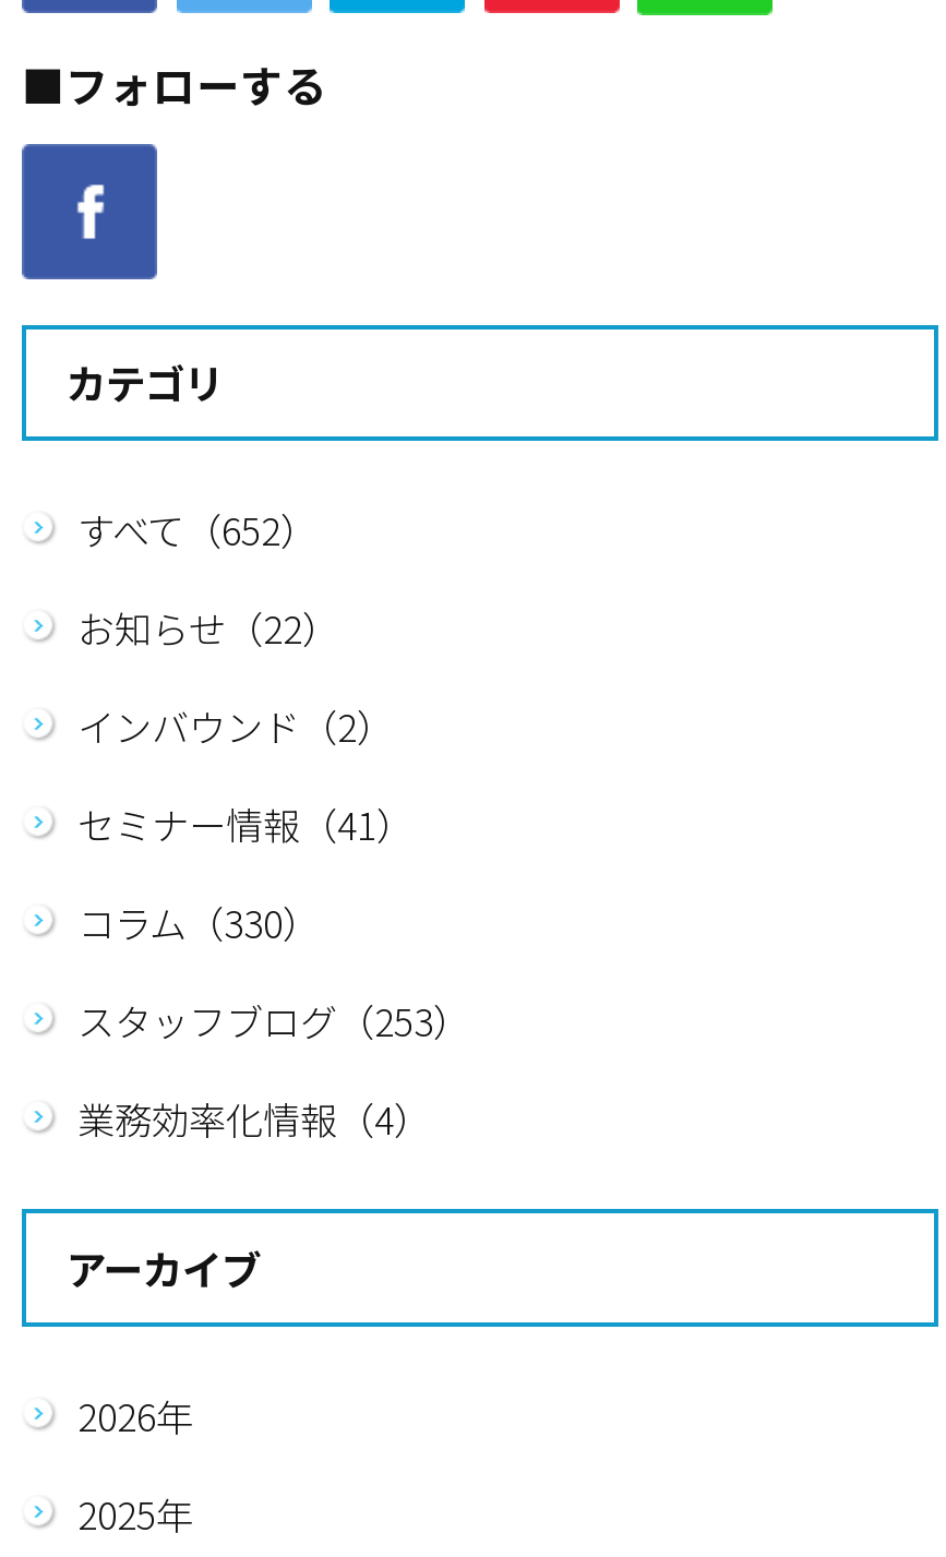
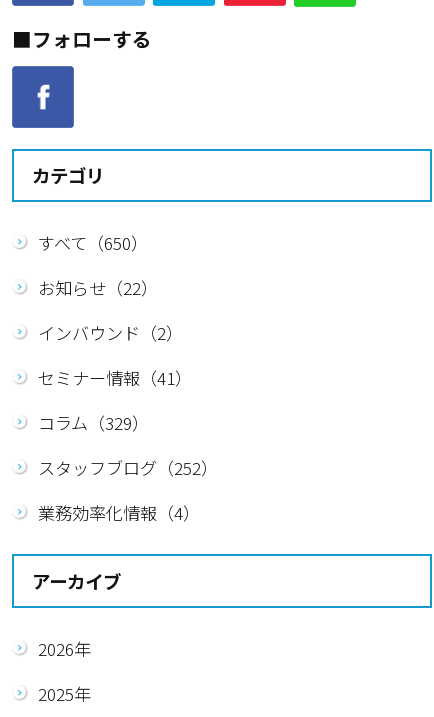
- すべて（652）
+ すべて（650）

- コラム（330）
+ コラム（329）

- スタッフブログ（253）
+ スタッフブログ（252）
